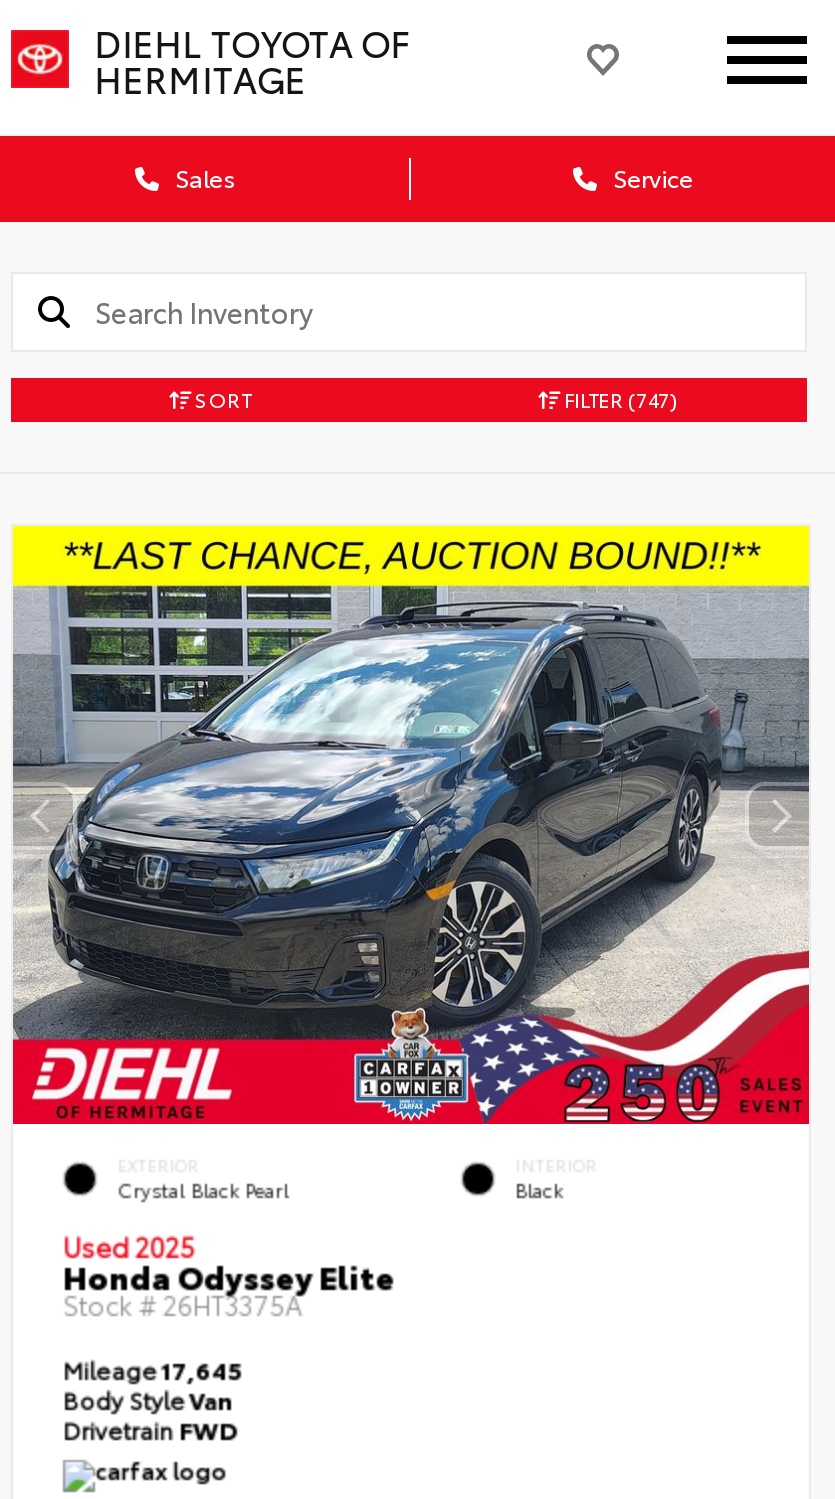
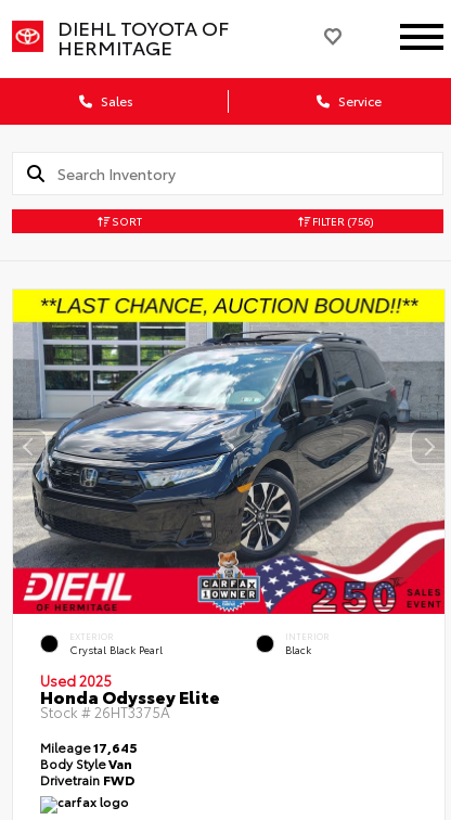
- FILTER (747)
+ FILTER (756)
